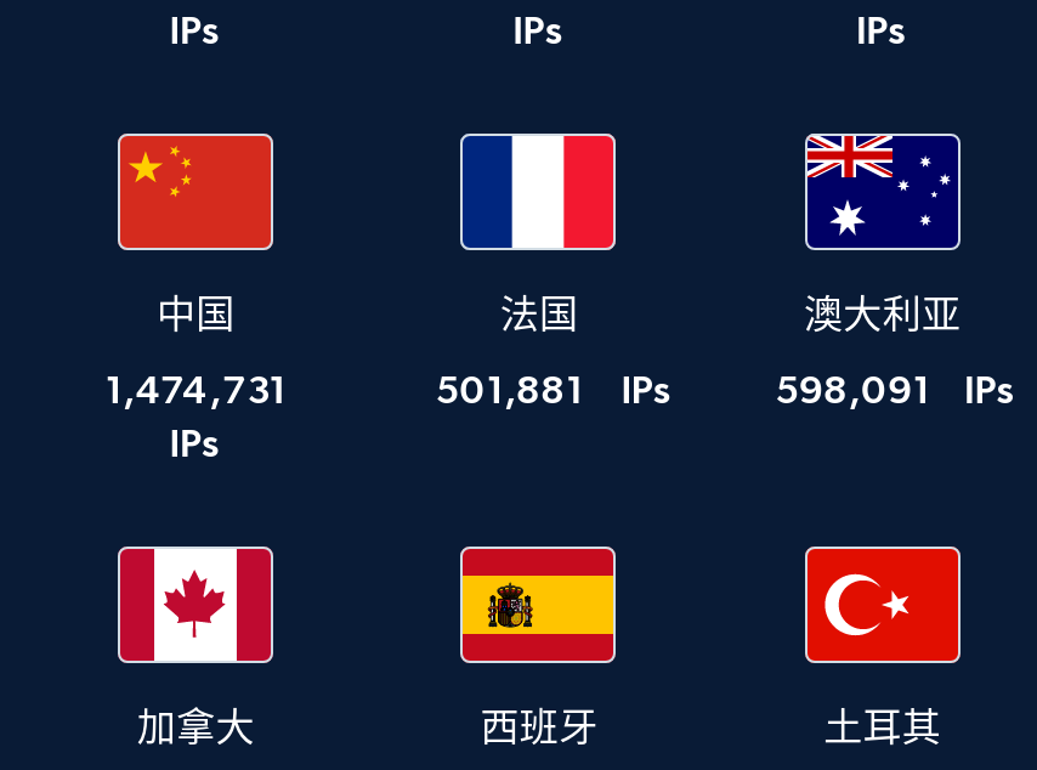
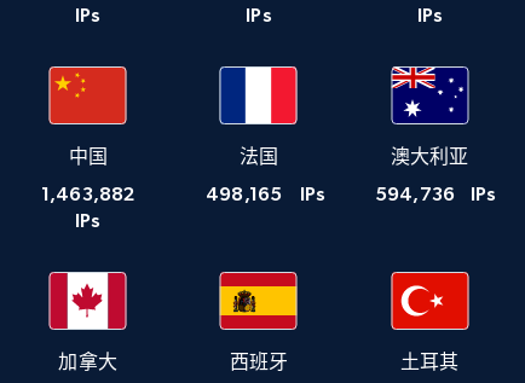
- 1,474,731
+ 1,463,882

- 501,881 IPs
+ 498,165 IPs

- 598,091
- IPs
+ 594,736 IPs
